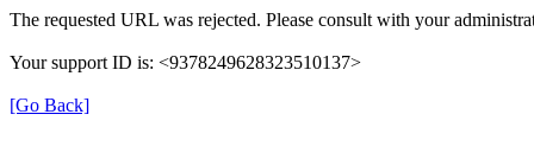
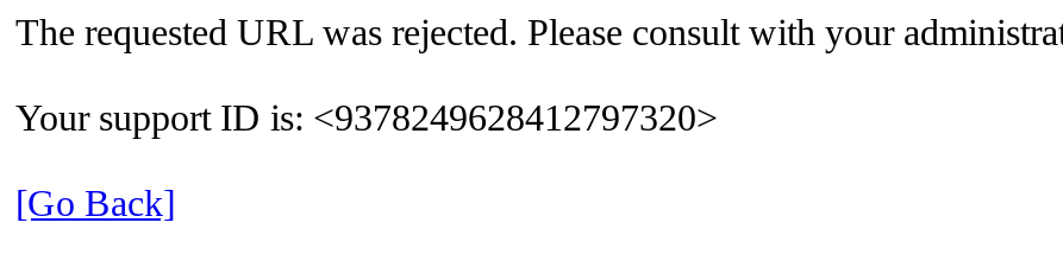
- Your support ID is: <9378249628323510137>
+ Your support ID is: <9378249628412797320>
